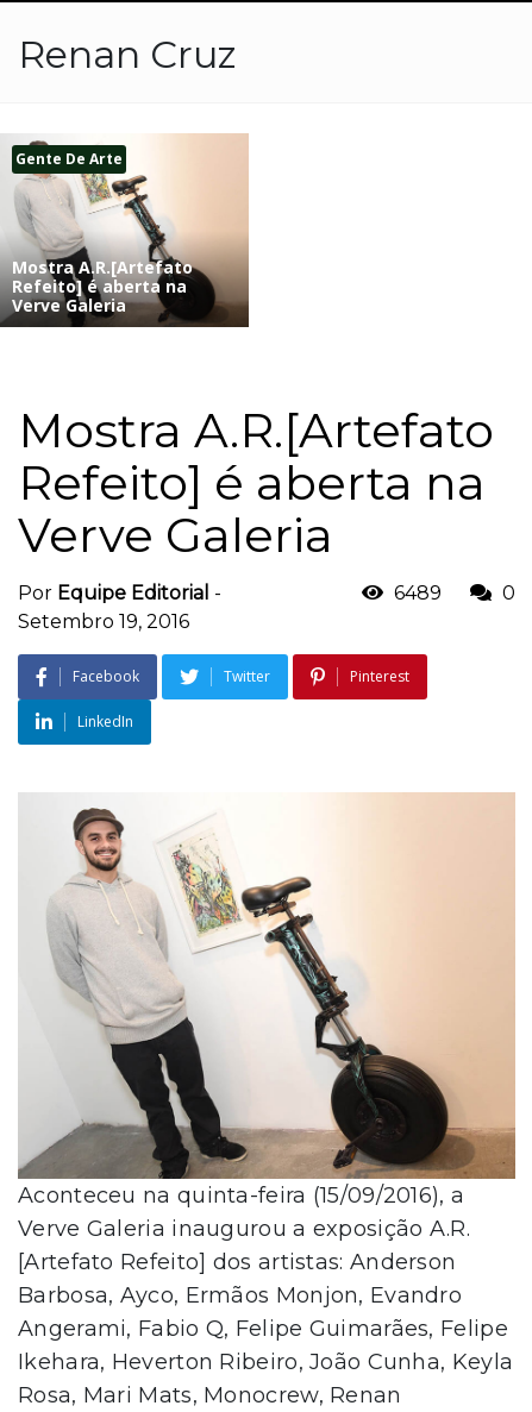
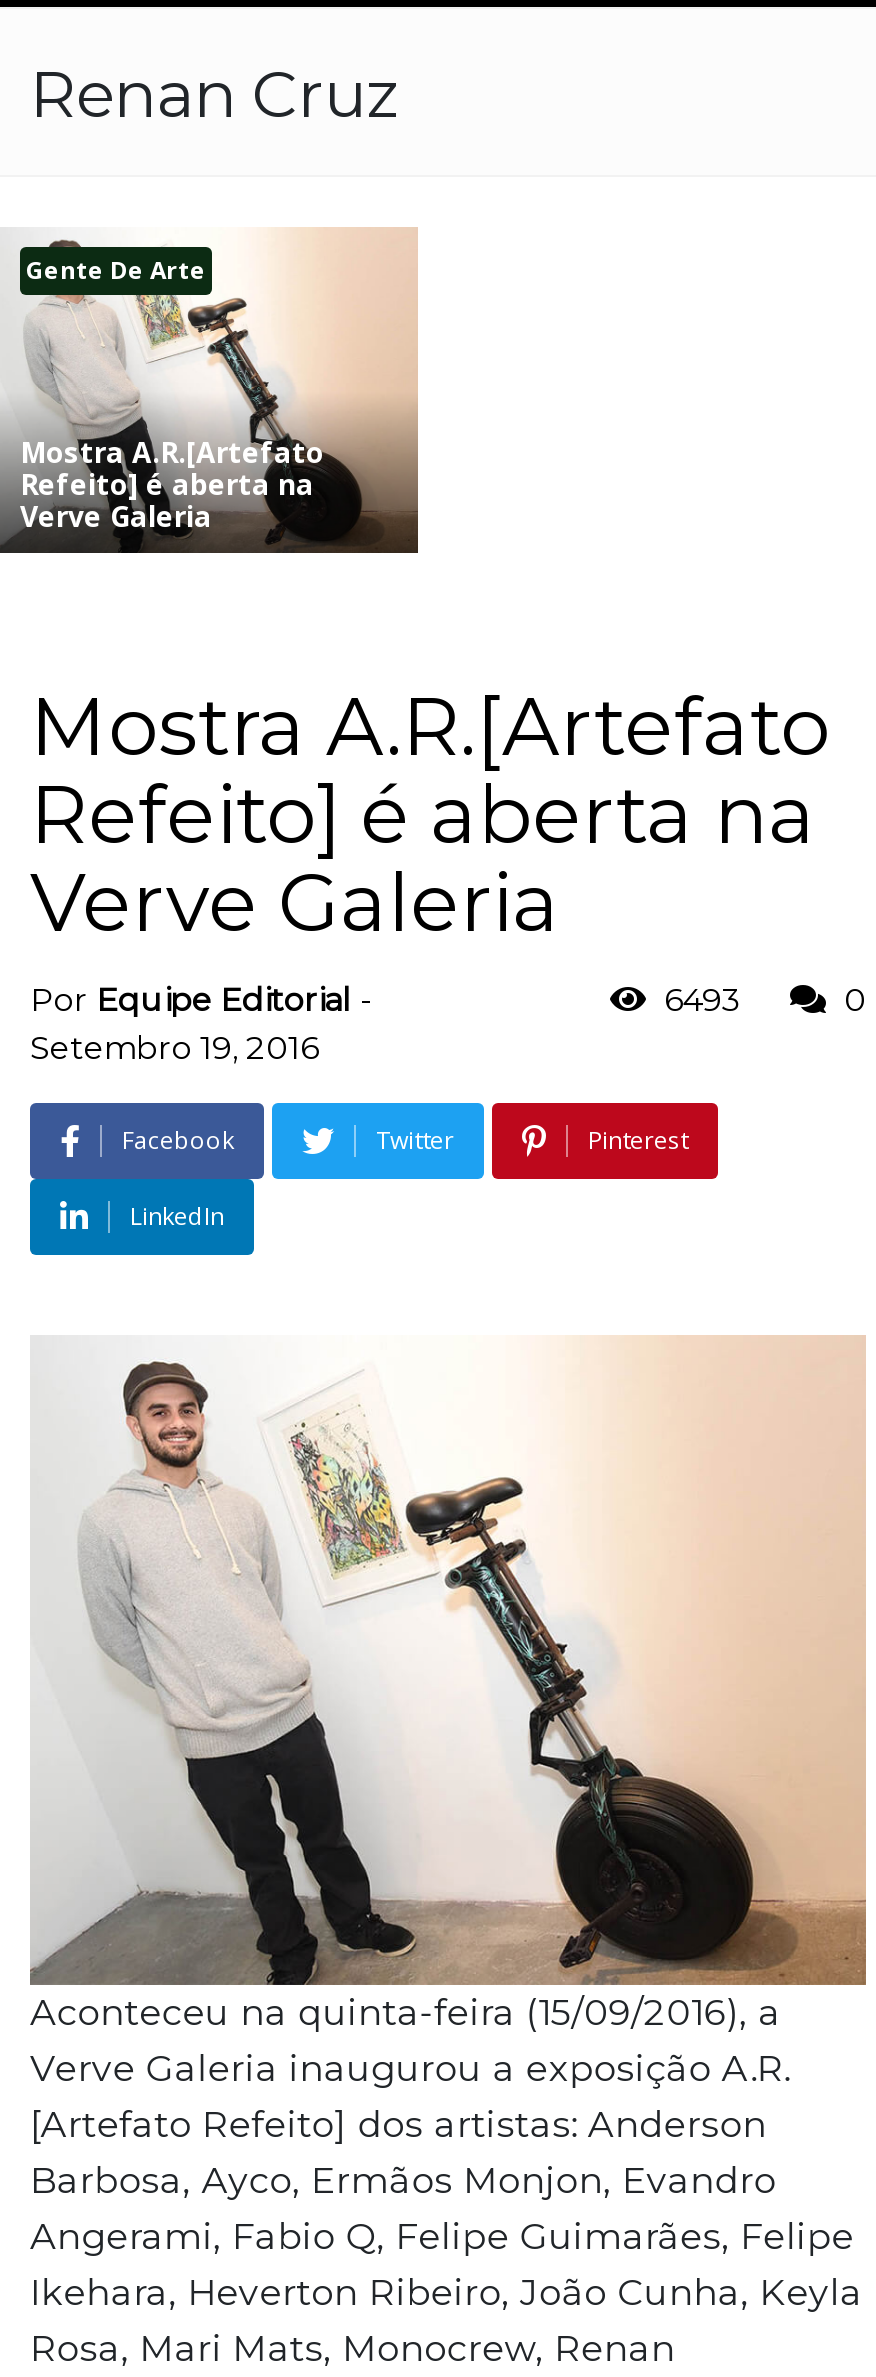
- 6489
+ 6493
